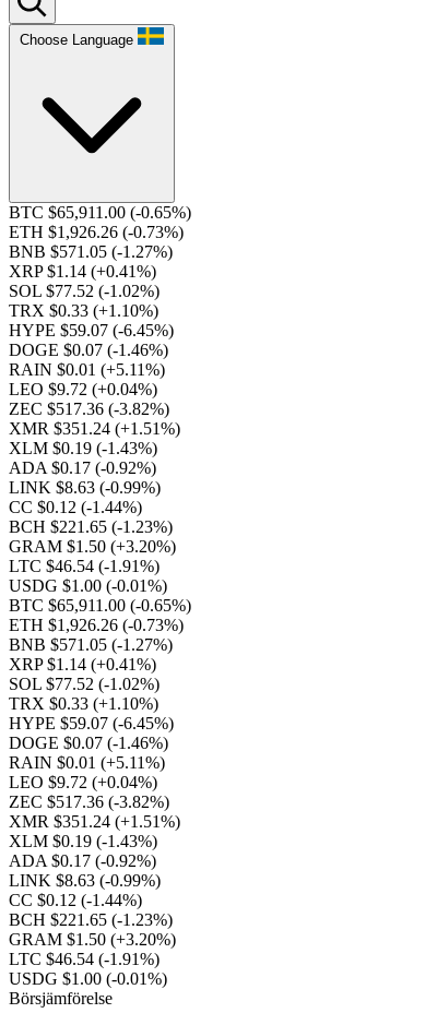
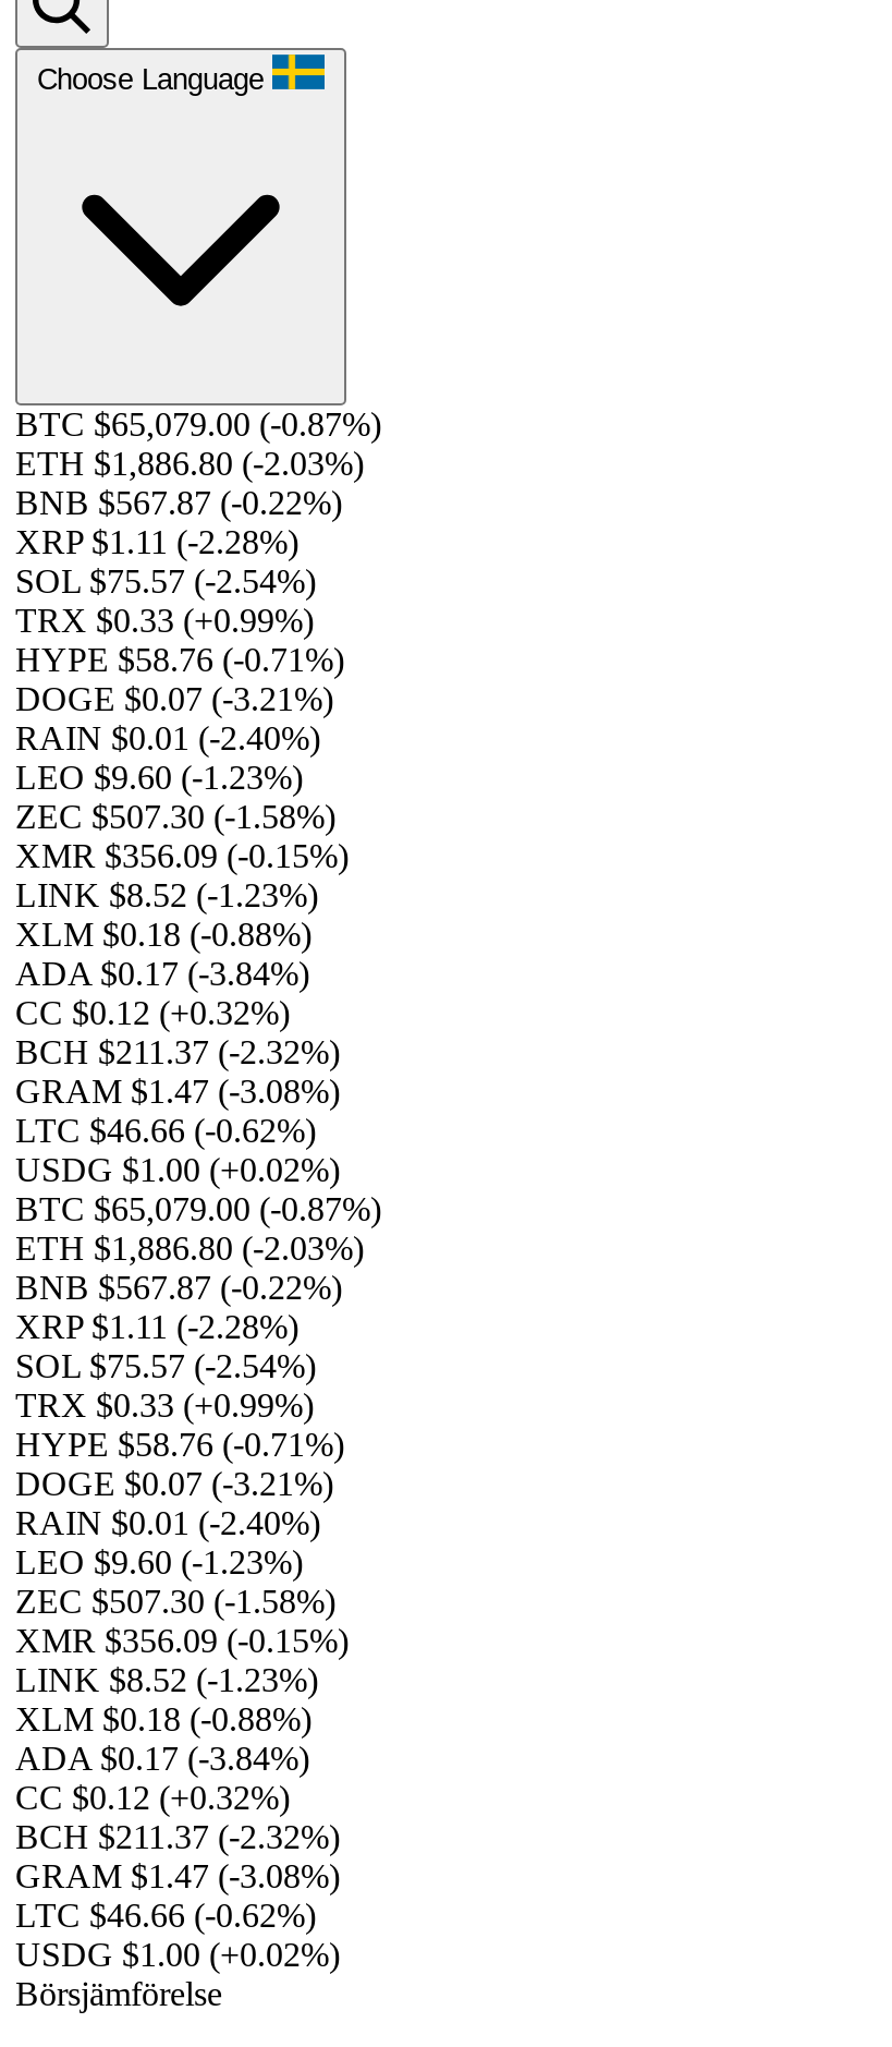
- BTC $65,911.00(-0.65%)
- ETH $1,926.26 (-0.73%)
- BNB $571.05 (-1.27%)
- XRP $1.14 (+0.41%)
- SOL $77.52 (-1.02%)
- TRX $0.33 (+1.10%)
- HYPE $59.07 (-6.45%)
- DOGE $0.07 (-1.46%)
- RAIN $0.01 (+5.11%)
- LEO $9.72 (+0.04%)
- ZEC $517.36 (-3.82%)
- XMR $351.24(+1.51%)
- XLM $0.19 (-1.43%)
- ADA $0.17 (-0.92%)
- LINK $8.63 (-0.99%)
- CC $0.12 (-1.44%)
- BCH $221.65 (-1.23%)
- GRAM $1.50 (+3.20%)
- LTC $46.54 (-1.91%)
- USDG $1.00(-0.01%)
- BTC $65,911.00 (-0.65%)
- ETH $1,926.26 (-0.73%)
- BNB $571.05 (-1.27%)
- XRP $1.14 (+0.41%)
- SOL $77.52 (-1.02%)
- TRX $0.33 (+1.10%)
- HYPE $59.07 (-6.45%)
- DOGE $0.07 (-1.46%)
- RAIN $0.01 (+5.11%)
- LEO $9.72 (+0.04%)
- ZEC $517.36 (-3.82%)
- XMR $351.24(+1.51%)
- XLM $0.19 (-1.43%)
- ADA $0.17 (-0.92%)
- LINK $8.63 (-0.99%)
- CC $0.12 (-1.44%)
- BCH $221.65 (-1.23%)
- GRAM $1.50 (+3.20%)
- LTC $46.54 (-1.91%)
- USDG $1.00(-0.01%)
+ BTC $65,079.00(-0.87%)
+ ETH $1,886.80 (-2.03%)
+ BNB $567.87 (-0.22%)
+ XRP $1.11 (-2.28%)
+ SOL $75.57 (-2.54%)
+ TRX $0.33 (+0.99%)
+ HYPE $58.76 (-0.71%)
+ DOGE $0.07 (-3.21%)
+ RAIN $0.01 (-2.40%)
+ LEO $9.60 (-1.23%)
+ ZEC $507.30 (-1.58%)
+ XMR $356.09(-0.15%)
+ LINK $8.52 (-1.23%)
+ XLM $0.18 (-0.88%)
+ ADA $0.17 (-3.84%)
+ CC $0.12 (+0.32%)
+ BCH $211.37 (-2.32%)
+ GRAM $1.47 (-3.08%)
+ LTC $46.66 (-0.62%)
+ USDG $1.00(+0.02%)
+ BTC $65,079.00 (-0.87%)
+ ETH $1,886.80 (-2.03%)
+ BNB $567.87 (-0.22%)
+ XRP $1.11 (-2.28%)
+ SOL $75.57 (-2.54%)
+ TRX $0.33 (+0.99%)
+ HYPE $58.76 (-0.71%)
+ DOGE $0.07 (-3.21%)
+ RAIN $0.01 (-2.40%)
+ LEO $9.60 (-1.23%)
+ ZEC $507.30 (-1.58%)
+ XMR $356.09(-0.15%)
+ LINK $8.52 (-1.23%)
+ XLM $0.18 (-0.88%)
+ ADA $0.17 (-3.84%)
+ CC $0.12 (+0.32%)
+ BCH $211.37 (-2.32%)
+ GRAM $1.47 (-3.08%)
+ LTC $46.66 (-0.62%)
+ USDG $1.00(+0.02%)
